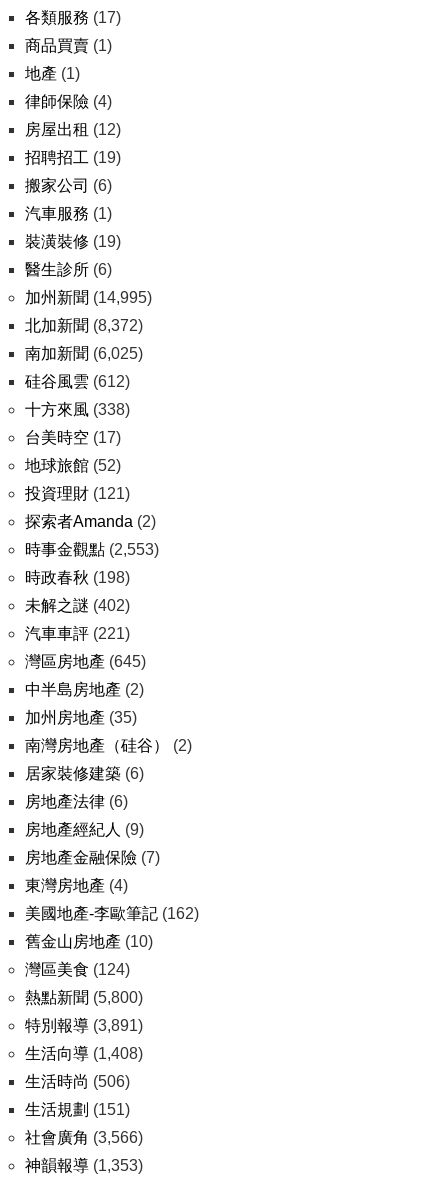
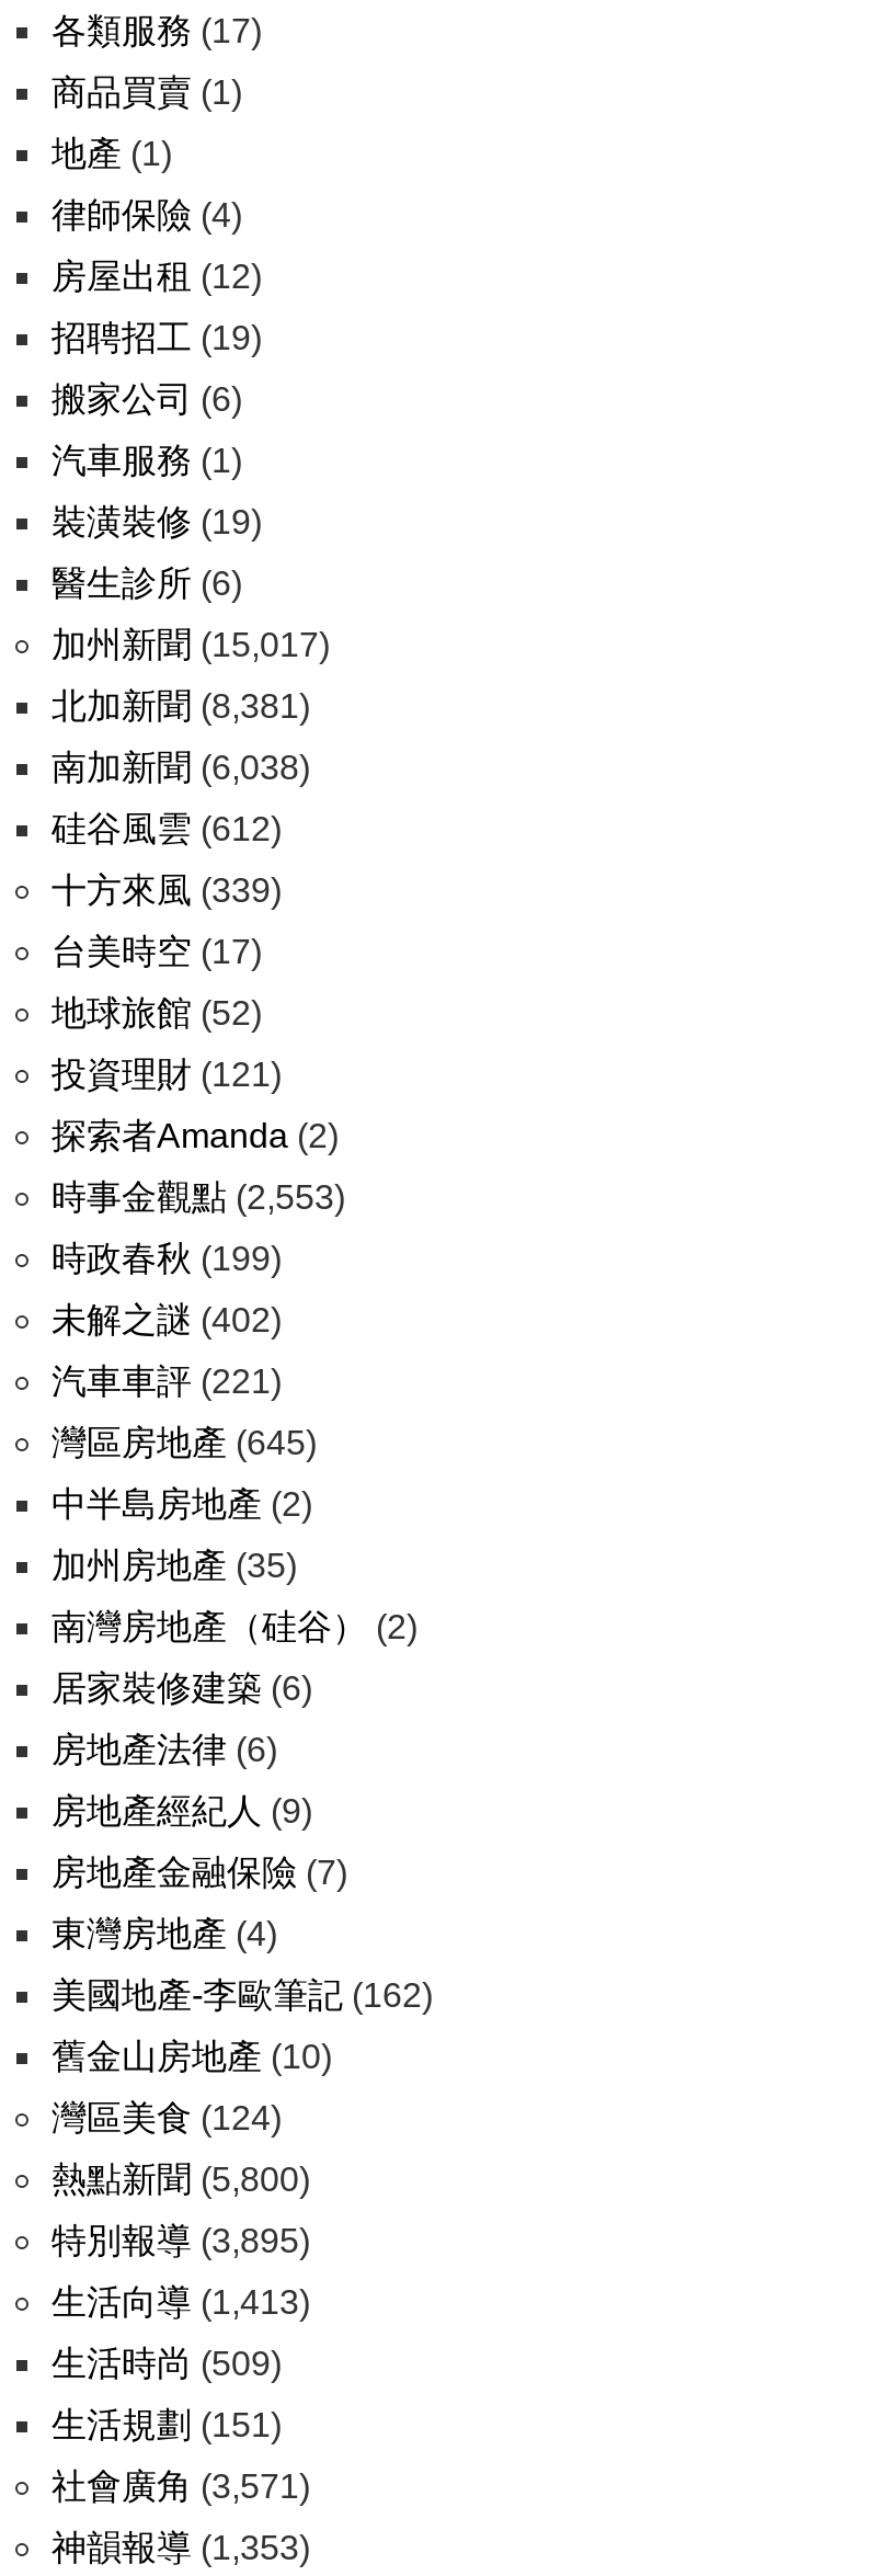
- 加州新聞(14,995)
+ 加州新聞(15,017)

- 北加新聞(8,372)
+ 北加新聞(8,381)

- 南加新聞(6,025)
+ 南加新聞(6,038)

- 十方來風(338)
+ 十方來風(339)

- 時政春秋(198)
+ 時政春秋(199)

- 特別報導(3,891)
+ 特別報導(3,895)

- 生活向導(1,408)
+ 生活向導(1,413)

- 生活時尚(506)
+ 生活時尚(509)

- 社會廣角(3,566)
+ 社會廣角(3,571)
